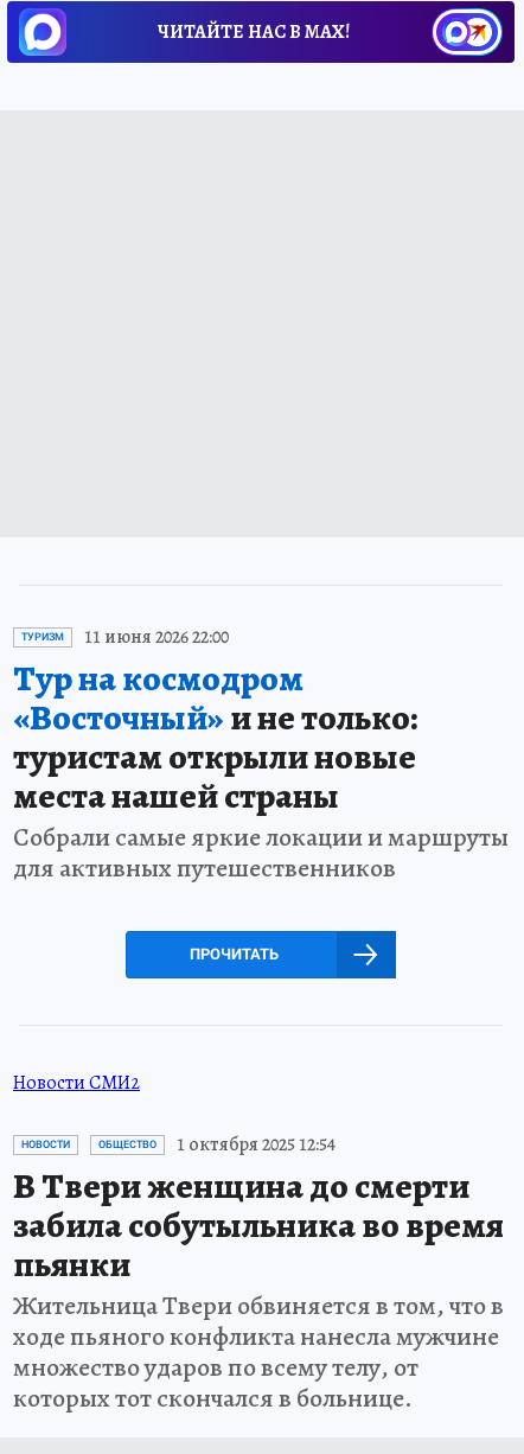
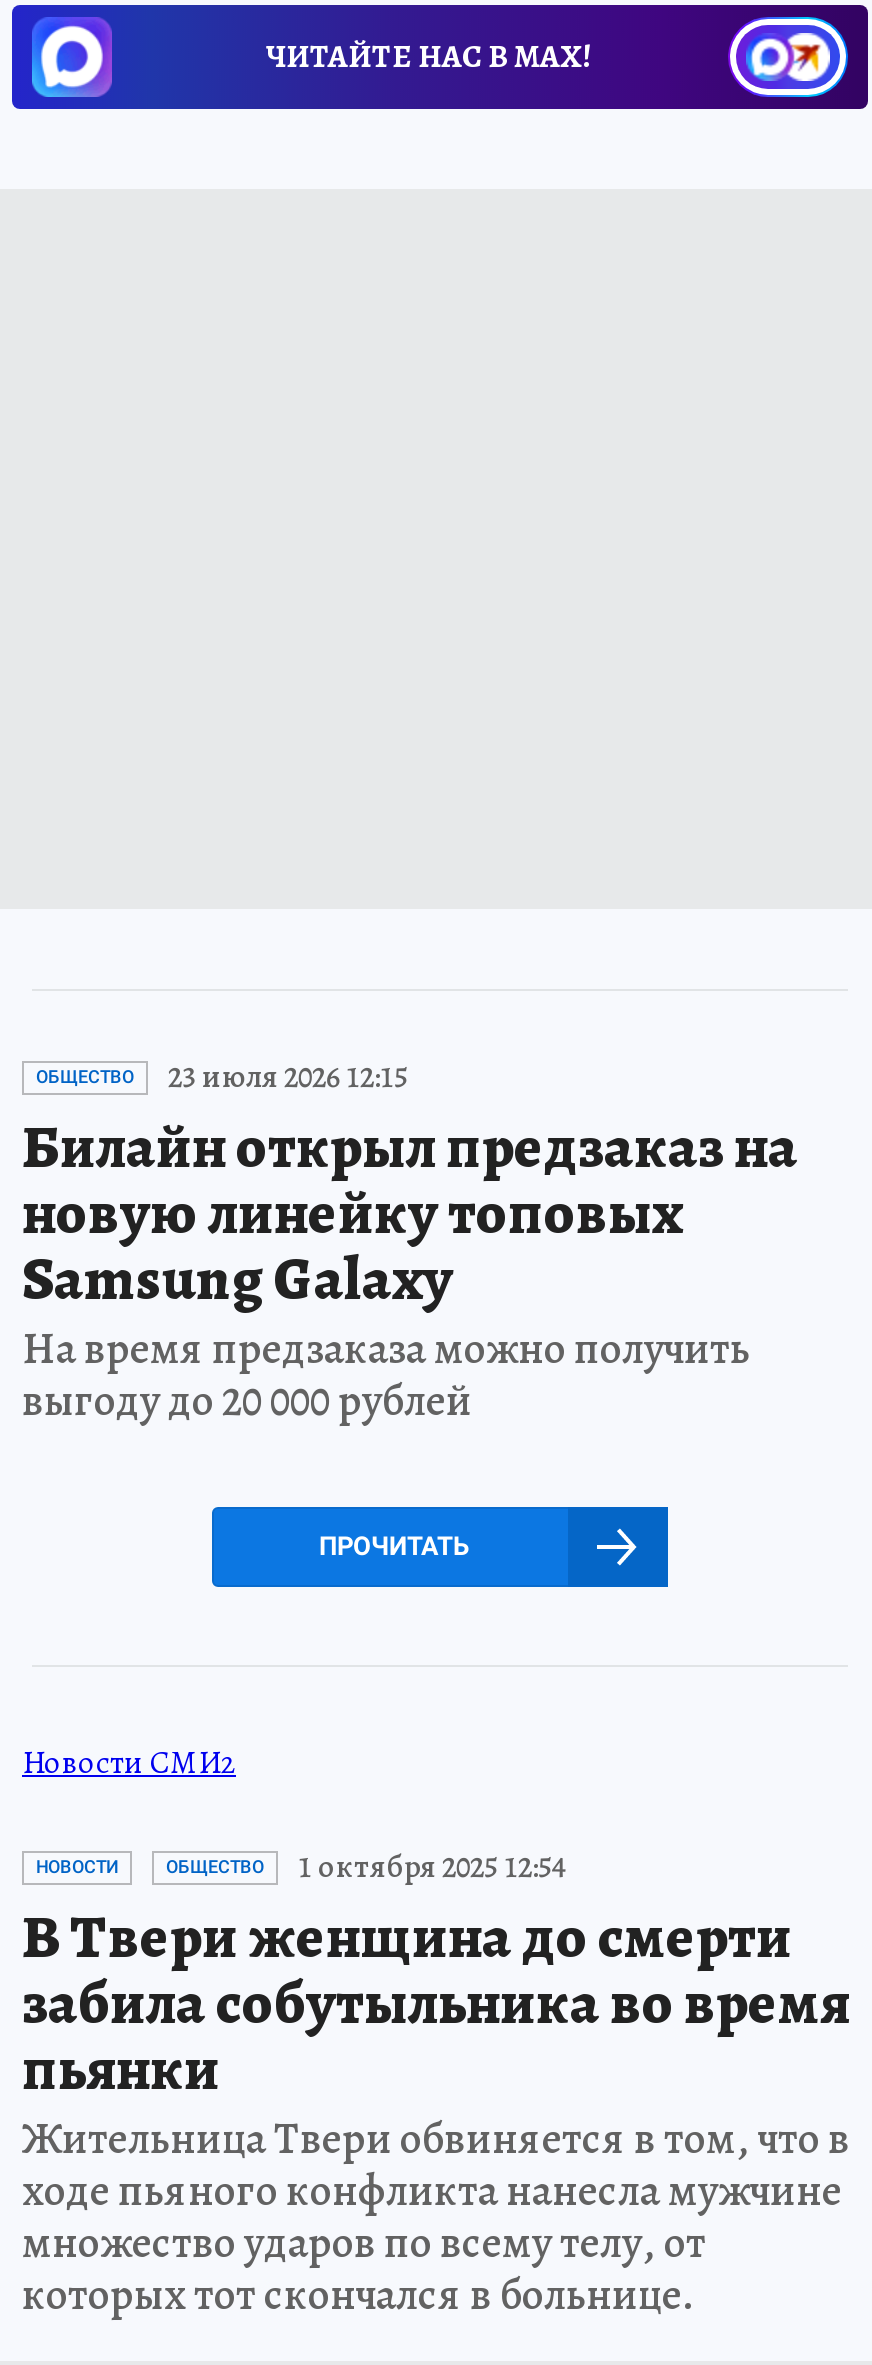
- ТУРИЗМ
- 11 июня 2026 22:00
- Тур на космодром
- «Восточный»и не только:
- туристам открыли новые
- места нашей страны
- Собрали самые яркие локации и маршруты
- для активных путешественников
+ ОБЩЕСТВО
+ 23 июля 2026 12:15
+ Билайн открыл предзаказ на
+ новую линейку топовых
+ Samsung Galaxy
+ На время предзаказа можно получить
+ выгоду до 20 000 рублей
